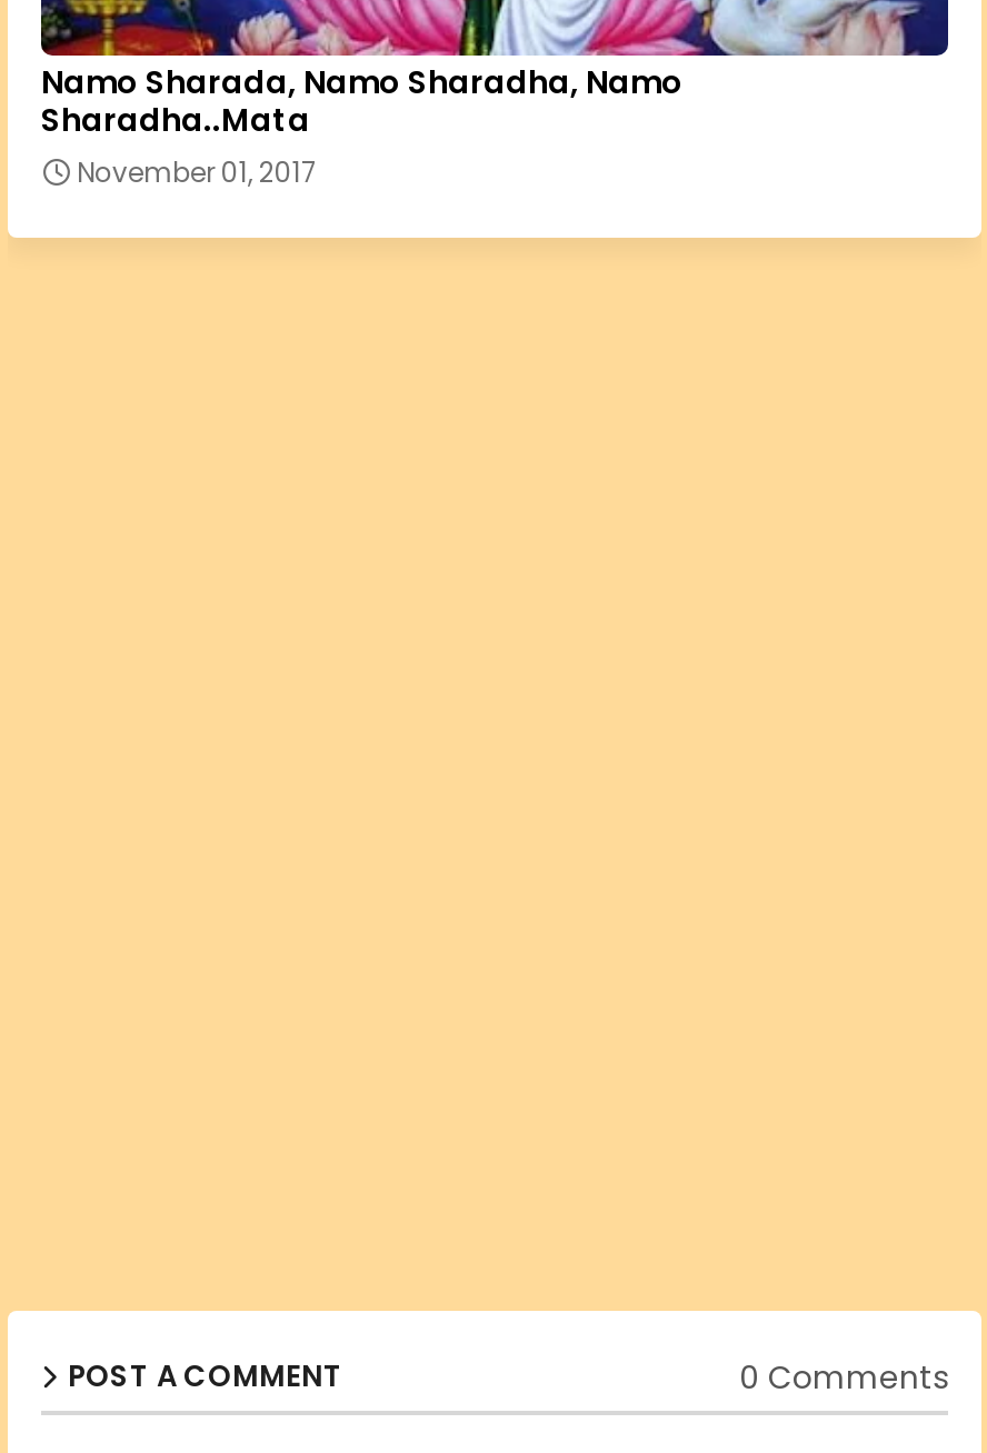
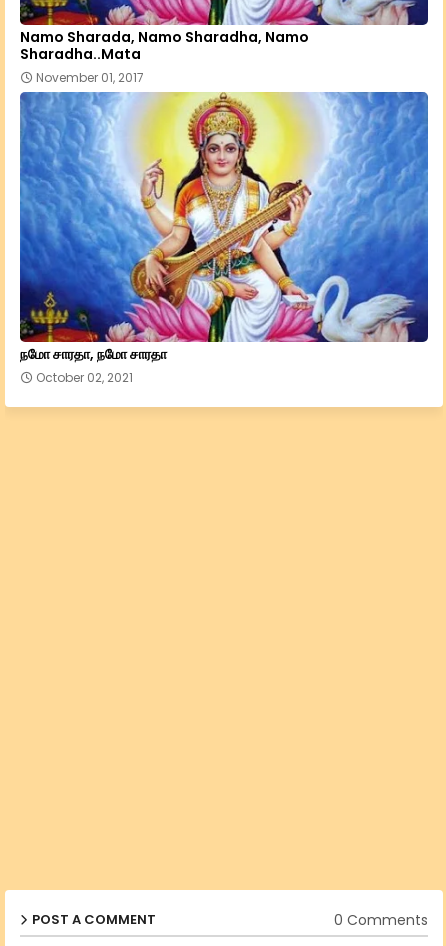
+ [image]
+ நமோ சாரதா, நமோ சாரதா
+ October 02, 2021
